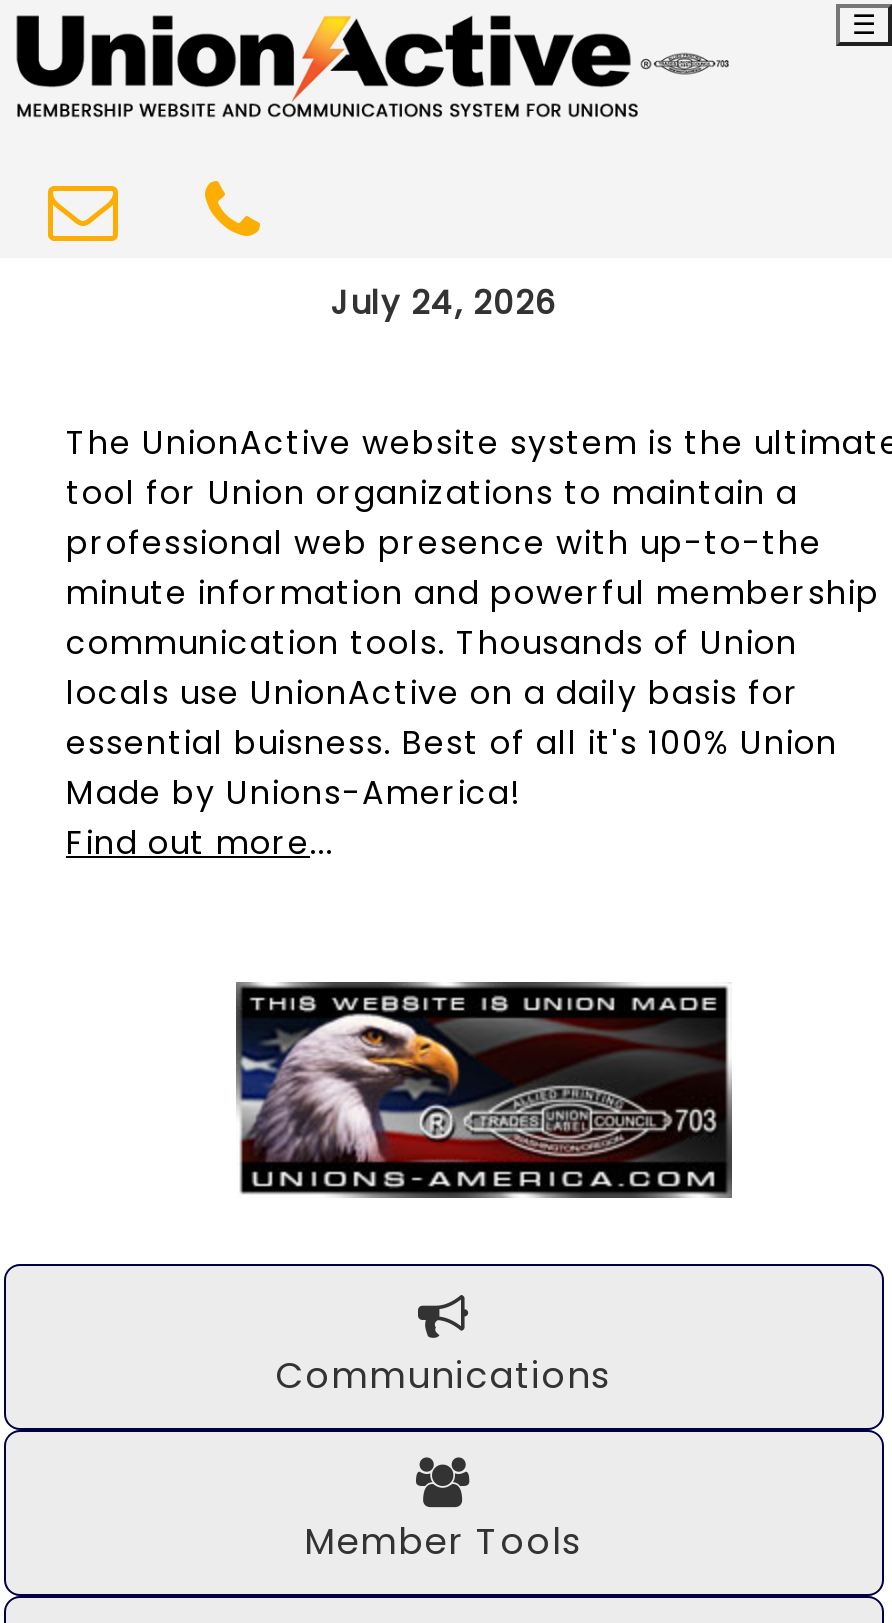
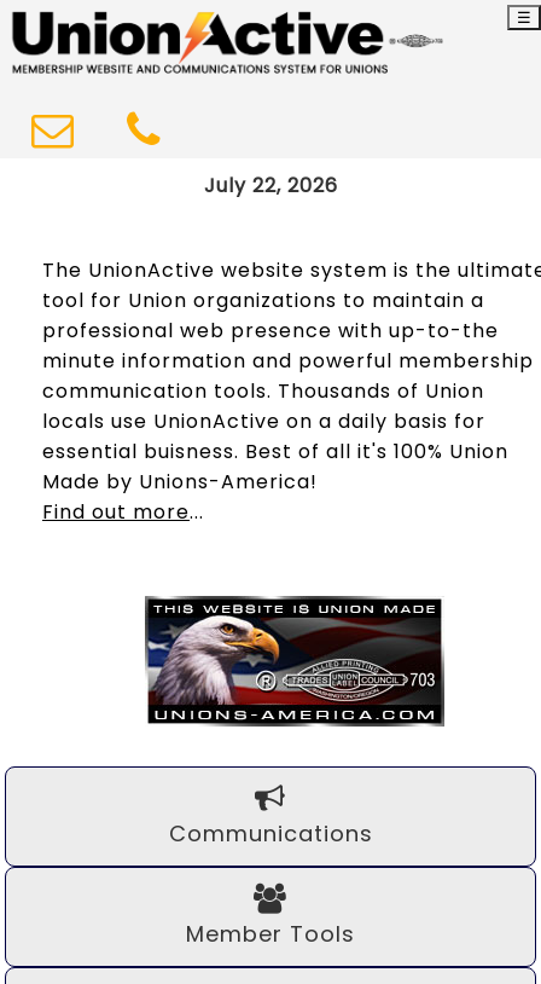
- July 24, 2026
+ July 22, 2026
